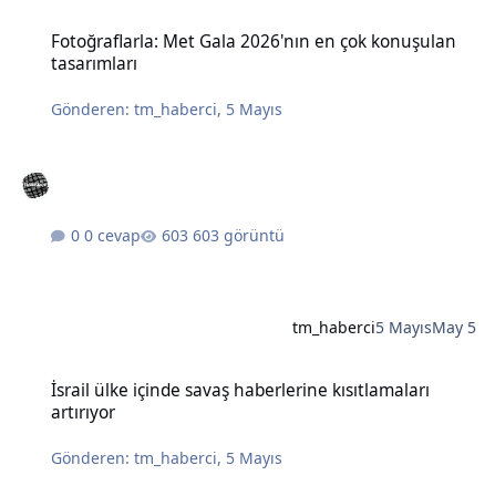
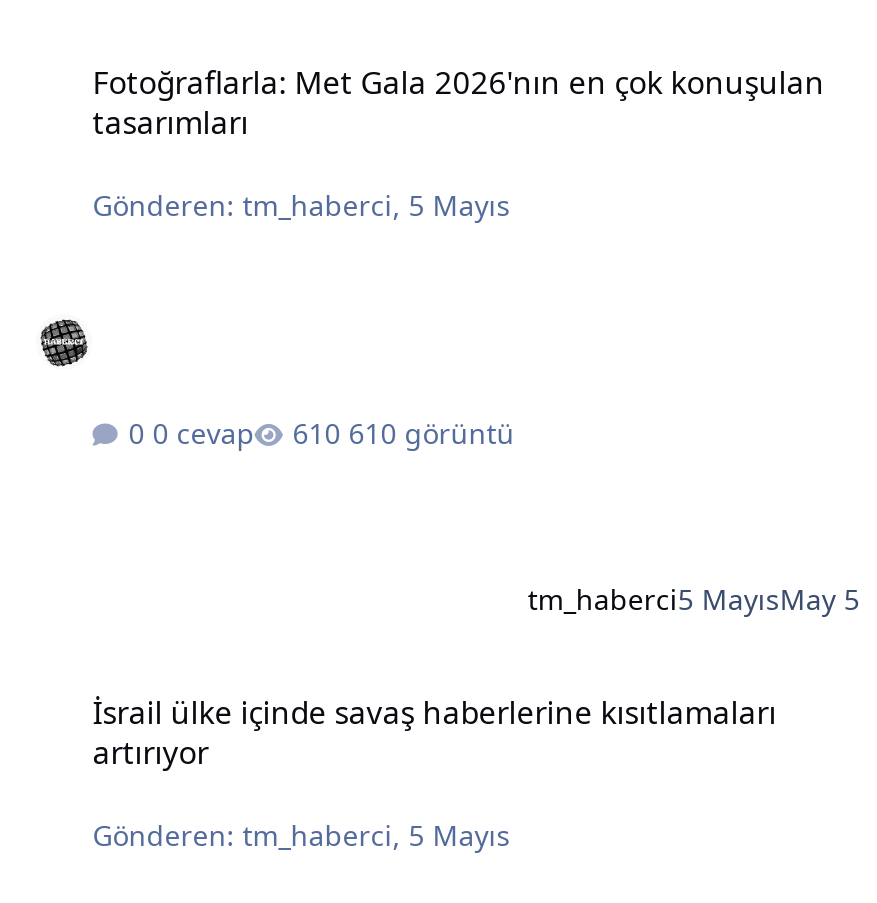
- 603 görüntü
+ 610 görüntü
